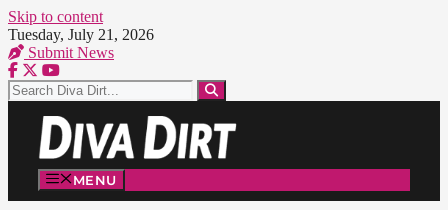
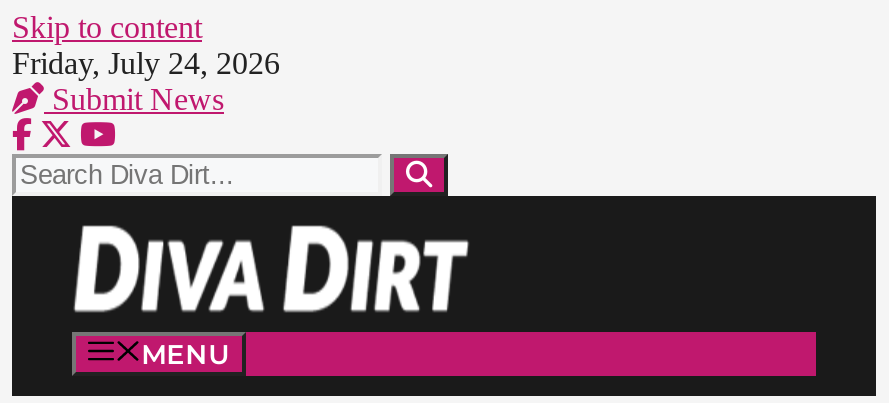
- Tuesday, July 21, 2026
+ Friday, July 24, 2026
